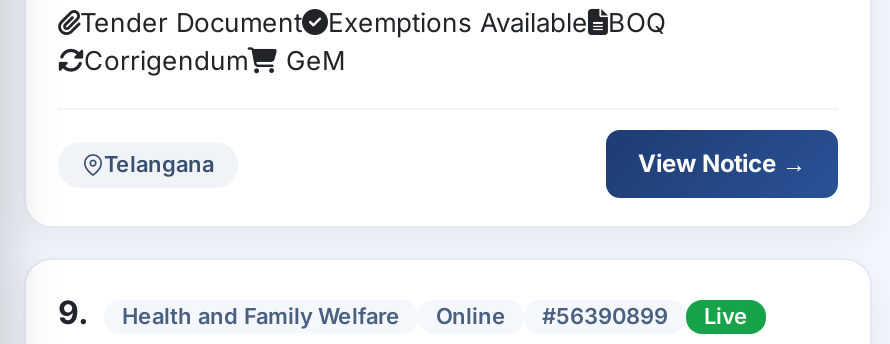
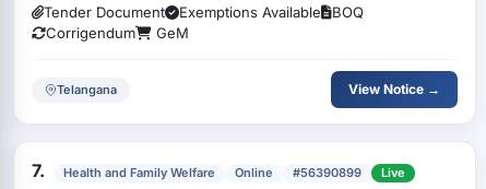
- 9. Health and Family Welfare Online #56390899 Live
+ 7. Health and Family Welfare Online #56390899 Live
